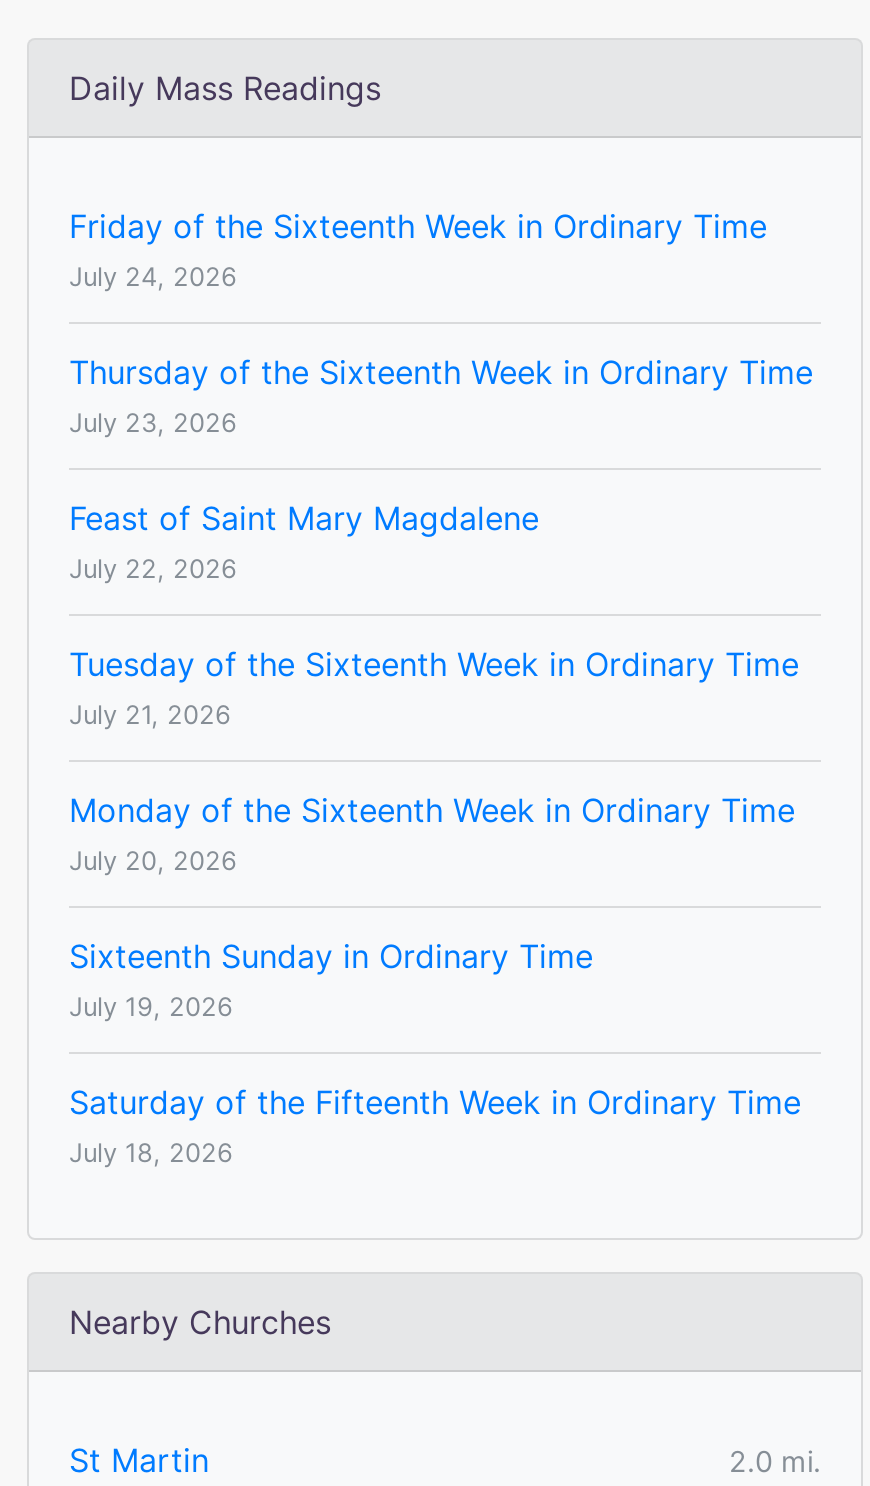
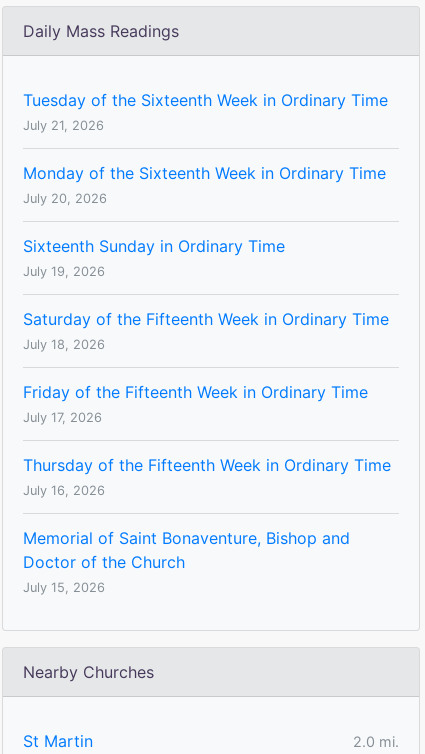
- Friday of the Sixteenth Week in Ordinary Time
- July 24, 2026
- Thursday of the Sixteenth Week in Ordinary Time
- July 23, 2026
- Feast of Saint Mary Magdalene
- July 22, 2026

moved up: Tuesday of the Sixteenth Week in Ordinary Time | July 21, 2026 | Monday of the Sixteenth Week in Ordinary Time | July 20, 2026 | Sixteenth Sunday in Ordinary Time | July 19, 2026 | Saturday of the Fifteenth Week in Ordinary Time | July 18, 2026

+ Friday of the Fifteenth Week in Ordinary Time
+ July 17, 2026
+ Thursday of the Fifteenth Week in Ordinary Time
+ July 16, 2026
+ Memorial of Saint Bonaventure, Bishop and
+ Doctor of the Church
+ July 15, 2026
